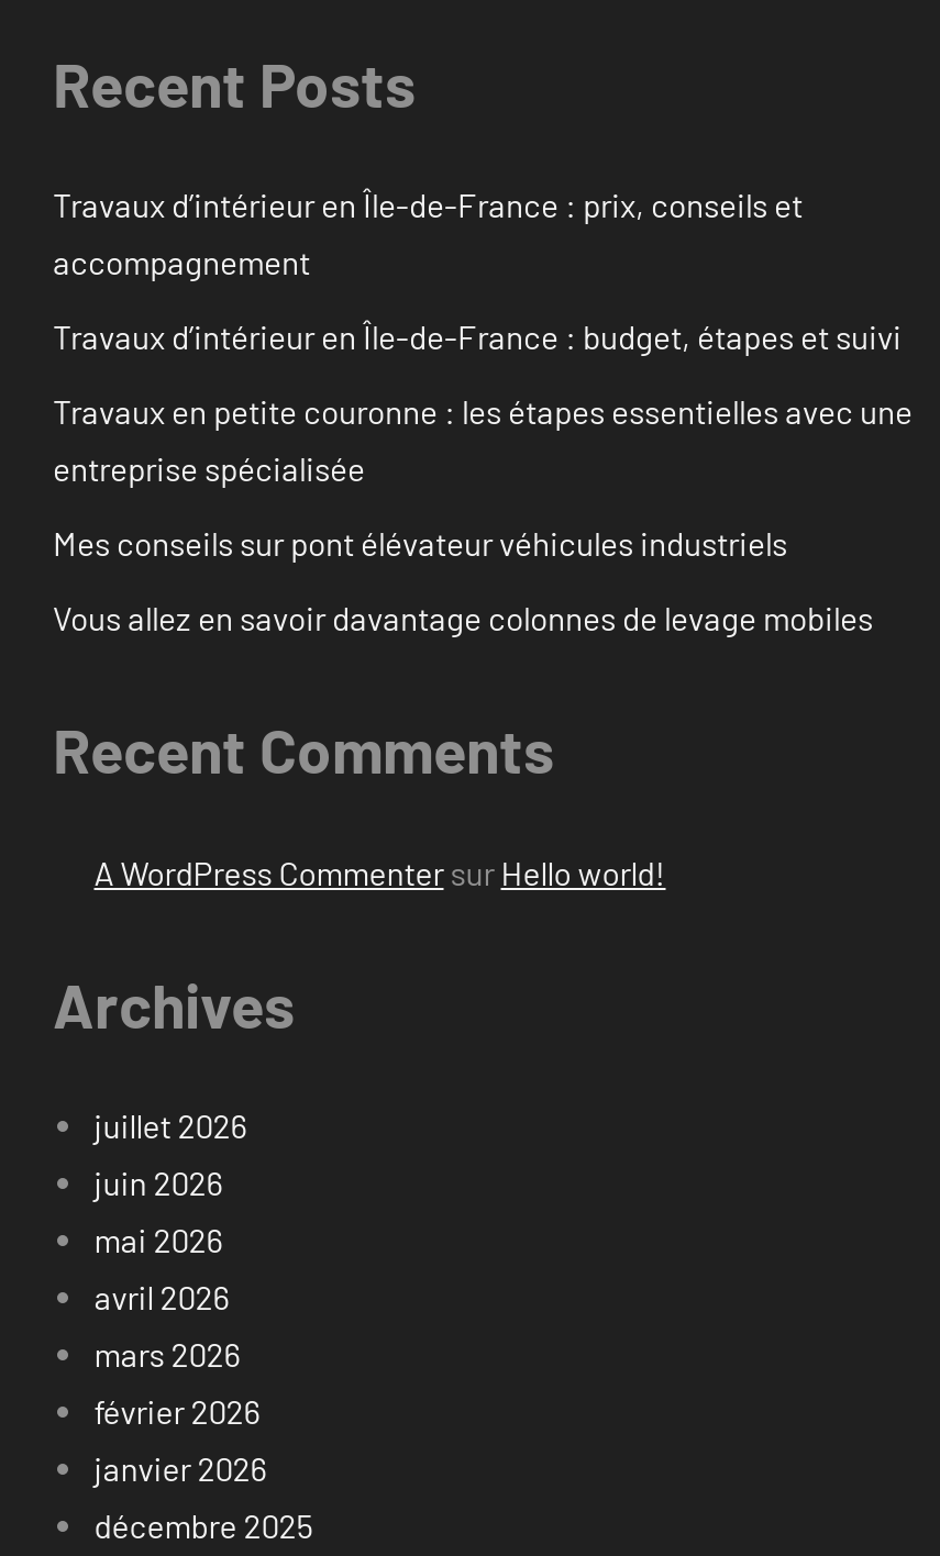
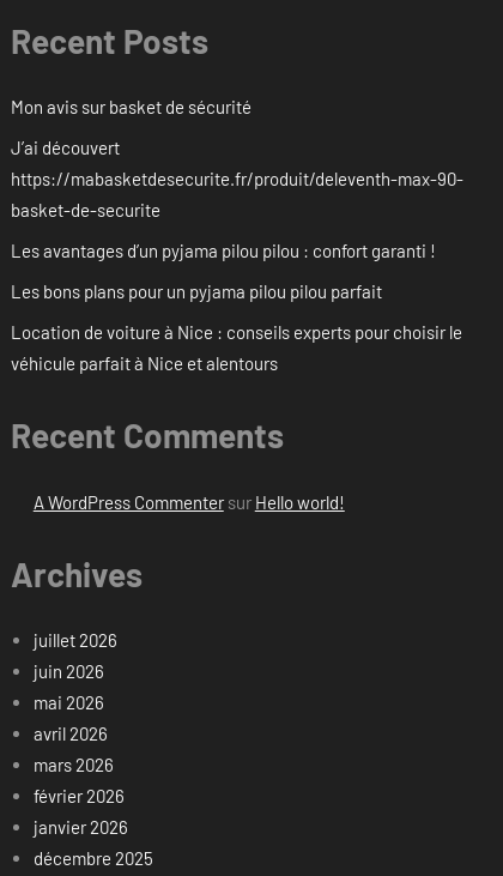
- Travaux d’intérieur en Île-de-France : prix, conseils et
- accompagnement
+ Mon avis sur basket de sécurité

- Travaux d’intérieur en Île-de-France : budget, étapes et suivi
+ J’ai découvert
+ https://mabasketdesecurite.fr/produit/deleventh-max-90-
+ basket-de-securite

- Travaux en petite couronne : les étapes essentielles avec une
- entreprise spécialisée
+ Les avantages d’un pyjama pilou pilou : confort garanti !

- Mes conseils sur pont élévateur véhicules industriels
+ Les bons plans pour un pyjama pilou pilou parfait

- Vous allez en savoir davantage colonnes de levage mobiles
+ Location de voiture à Nice : conseils experts pour choisir le
+ véhicule parfait à Nice et alentours
